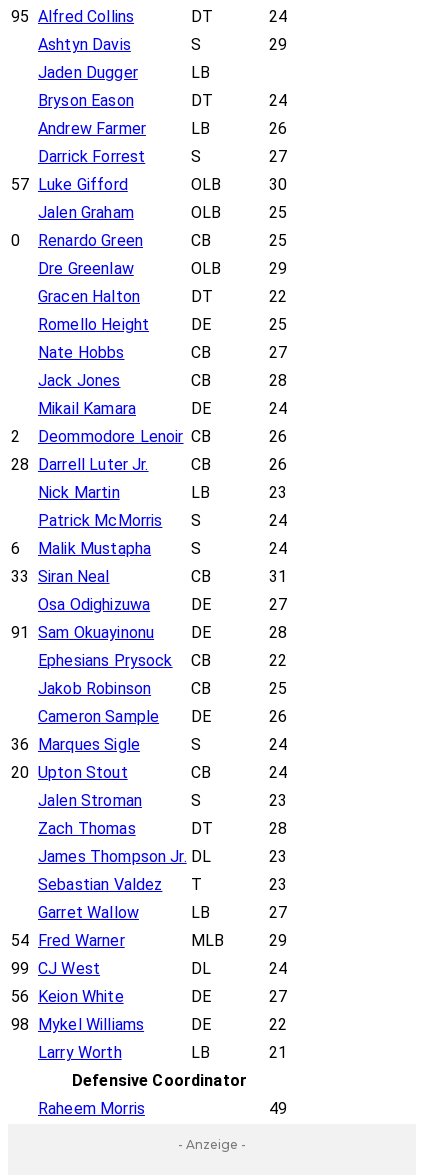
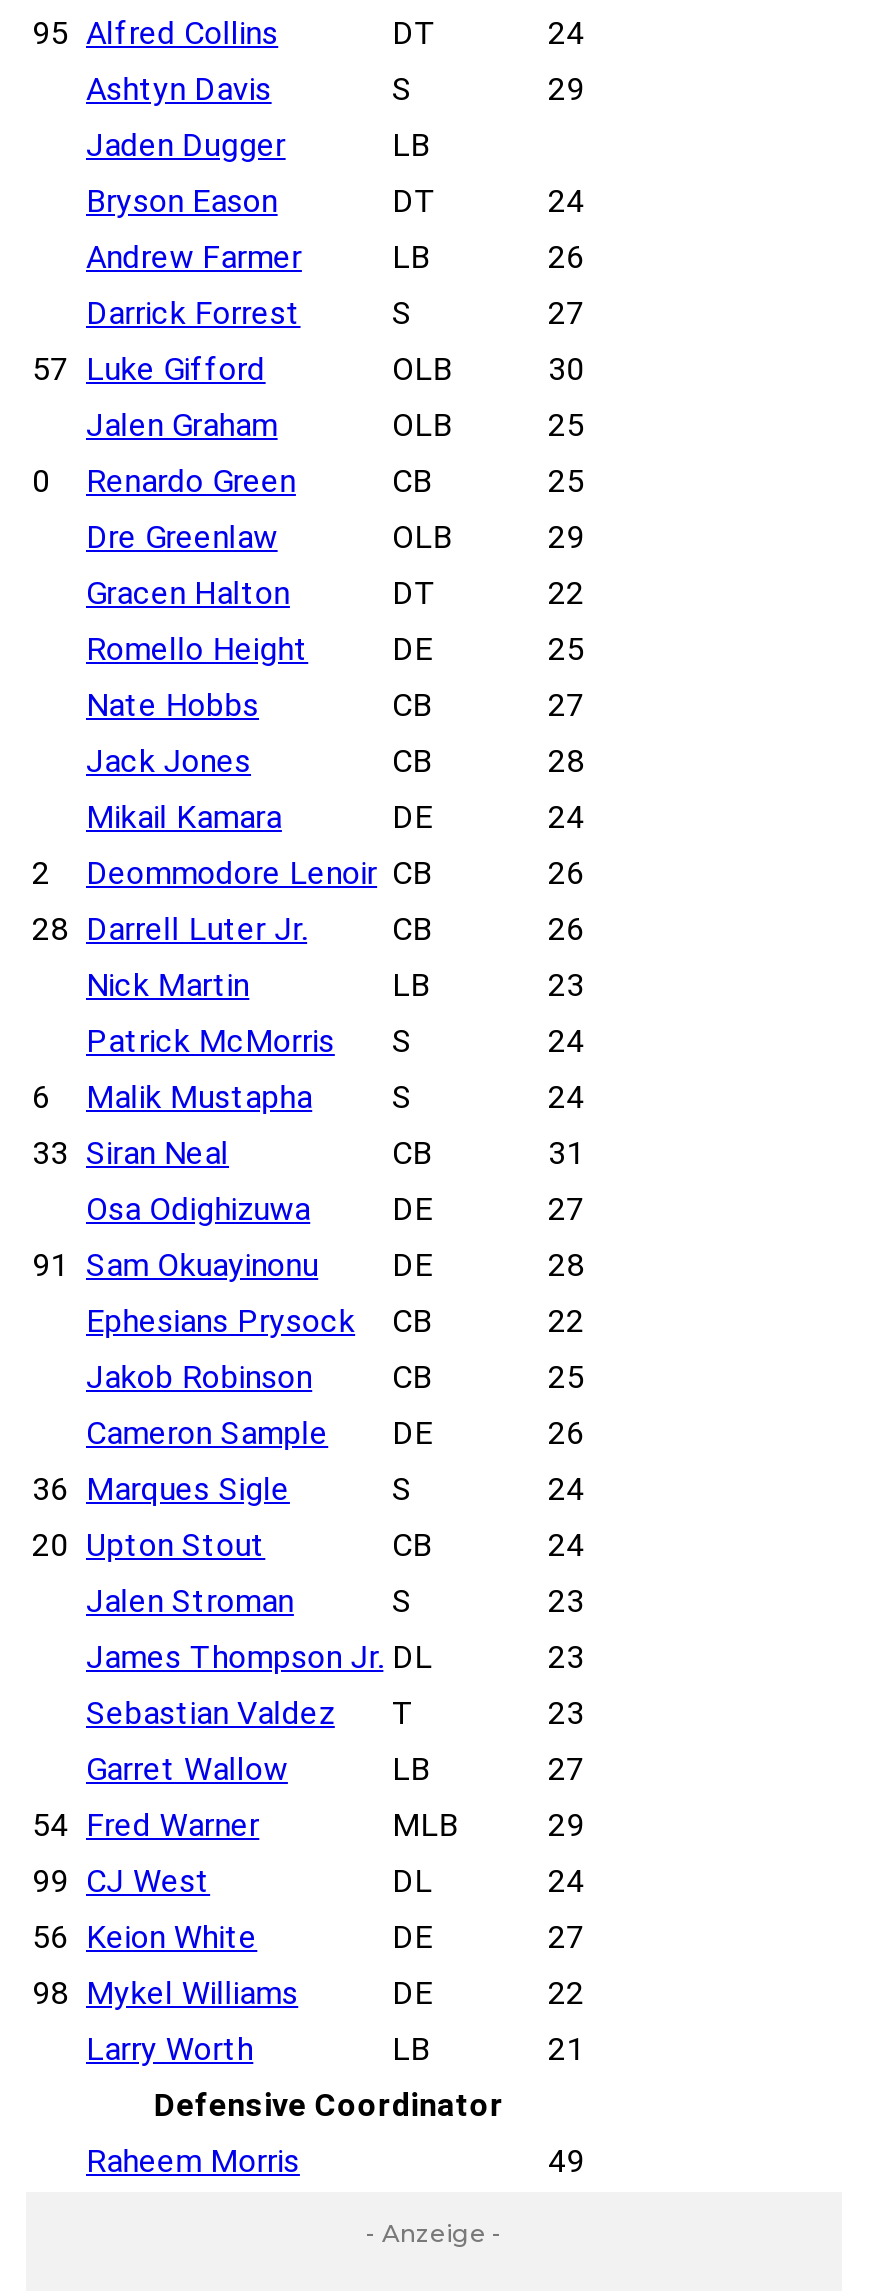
- Zach Thomas
- DT
- 28
